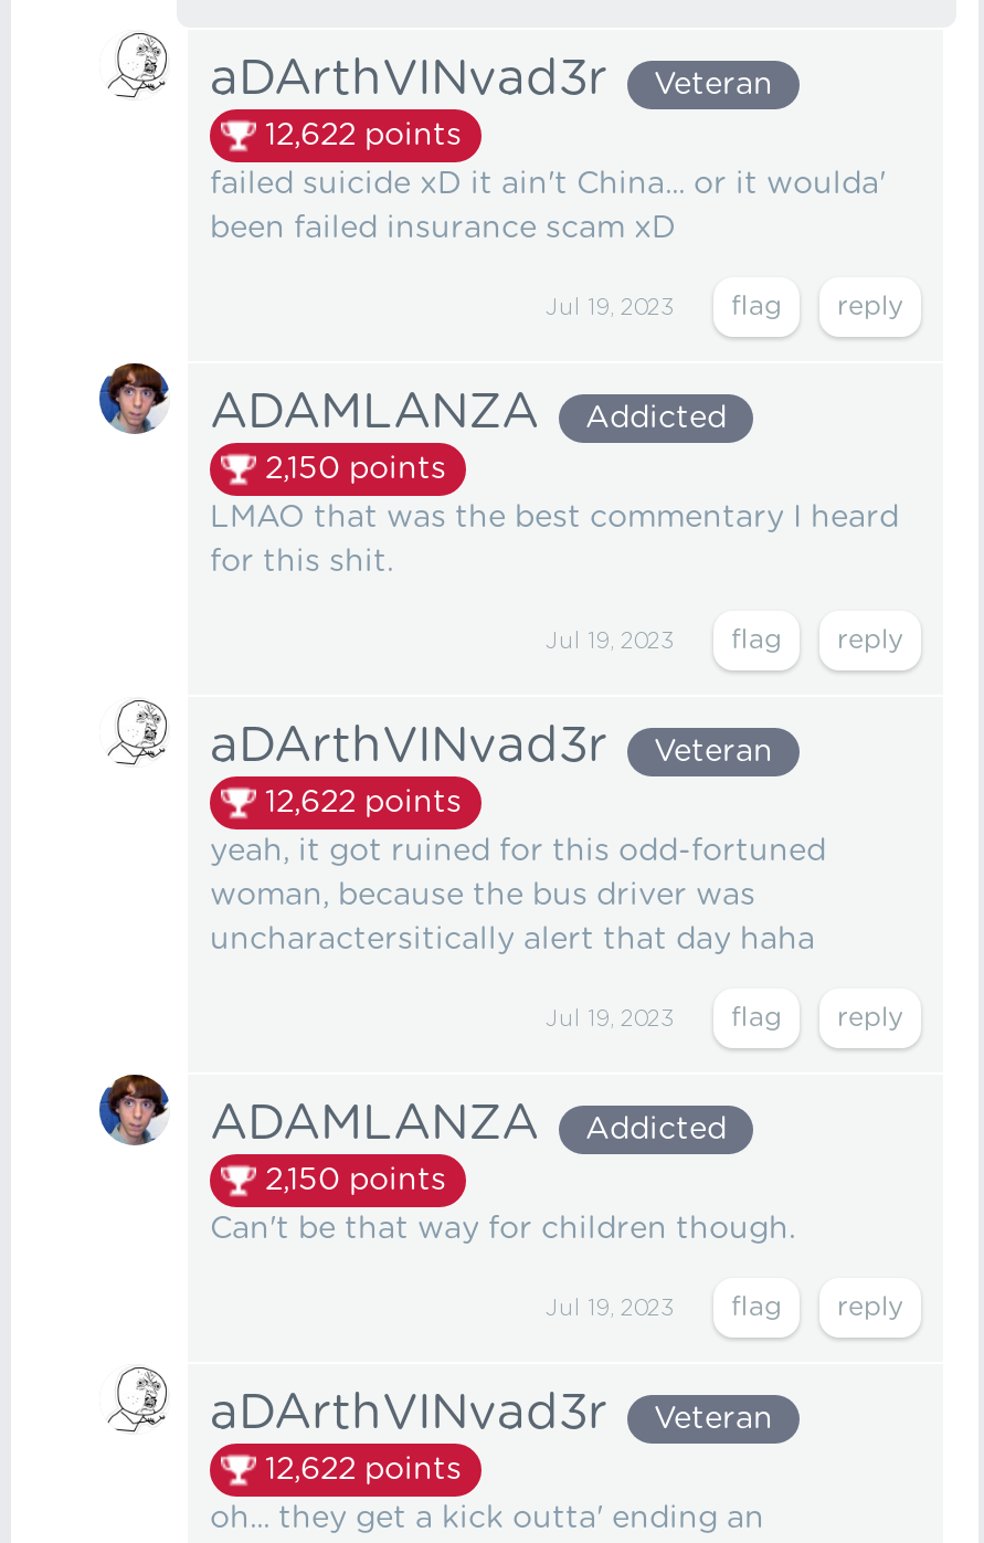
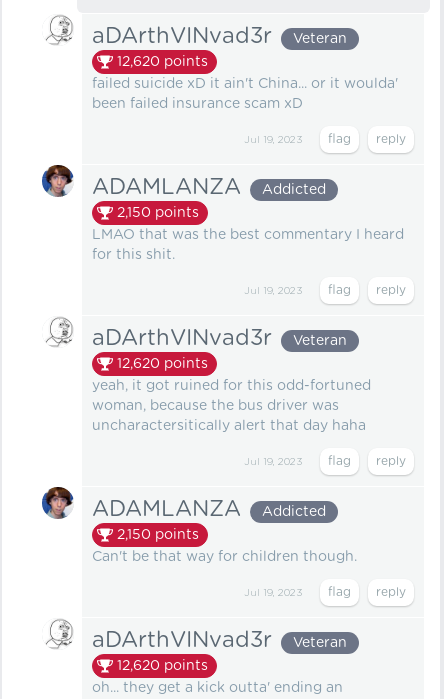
- 12,622 points
+ 12,620 points

- 12,622 points
+ 12,620 points

- 12,622 points
+ 12,620 points
